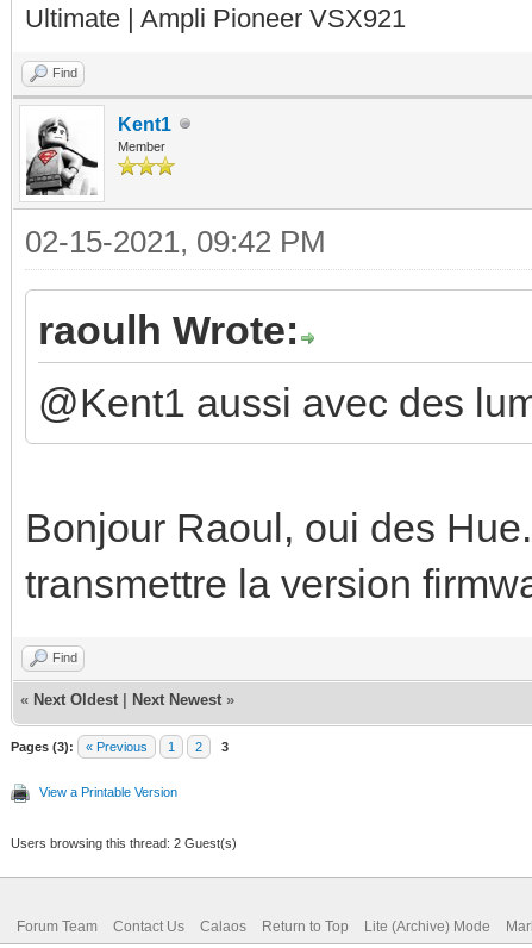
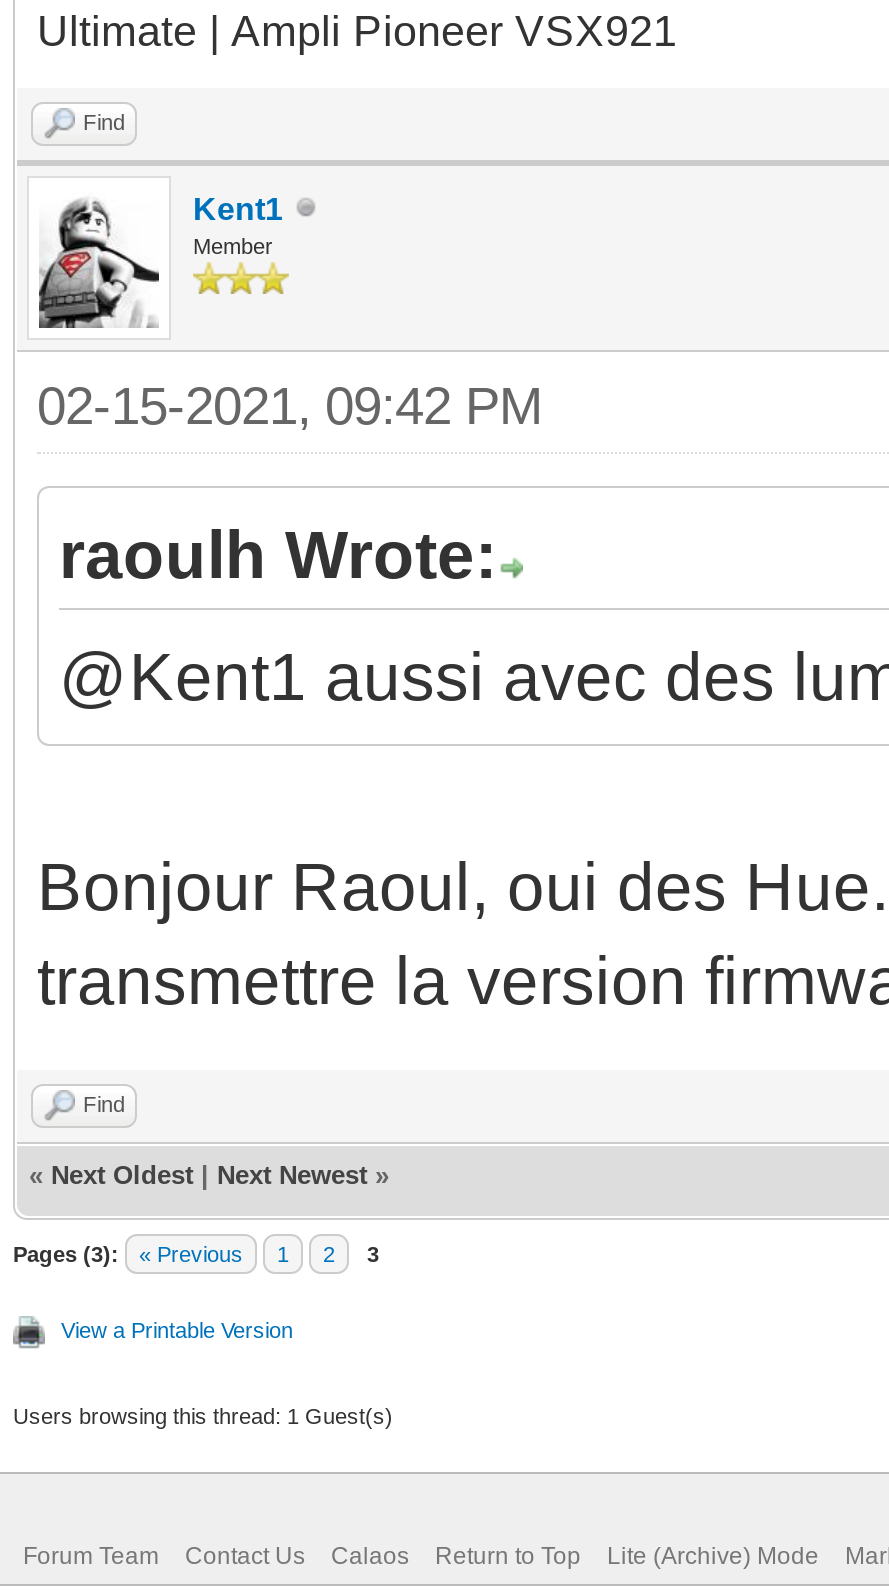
- Users browsing this thread: 2 Guest(s)
+ Users browsing this thread: 1 Guest(s)
